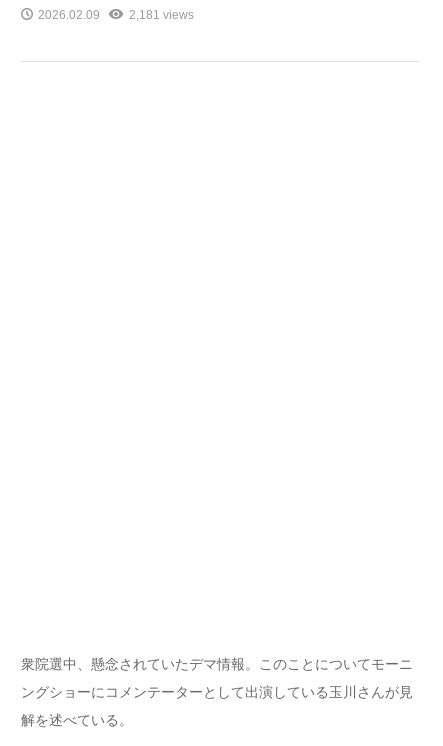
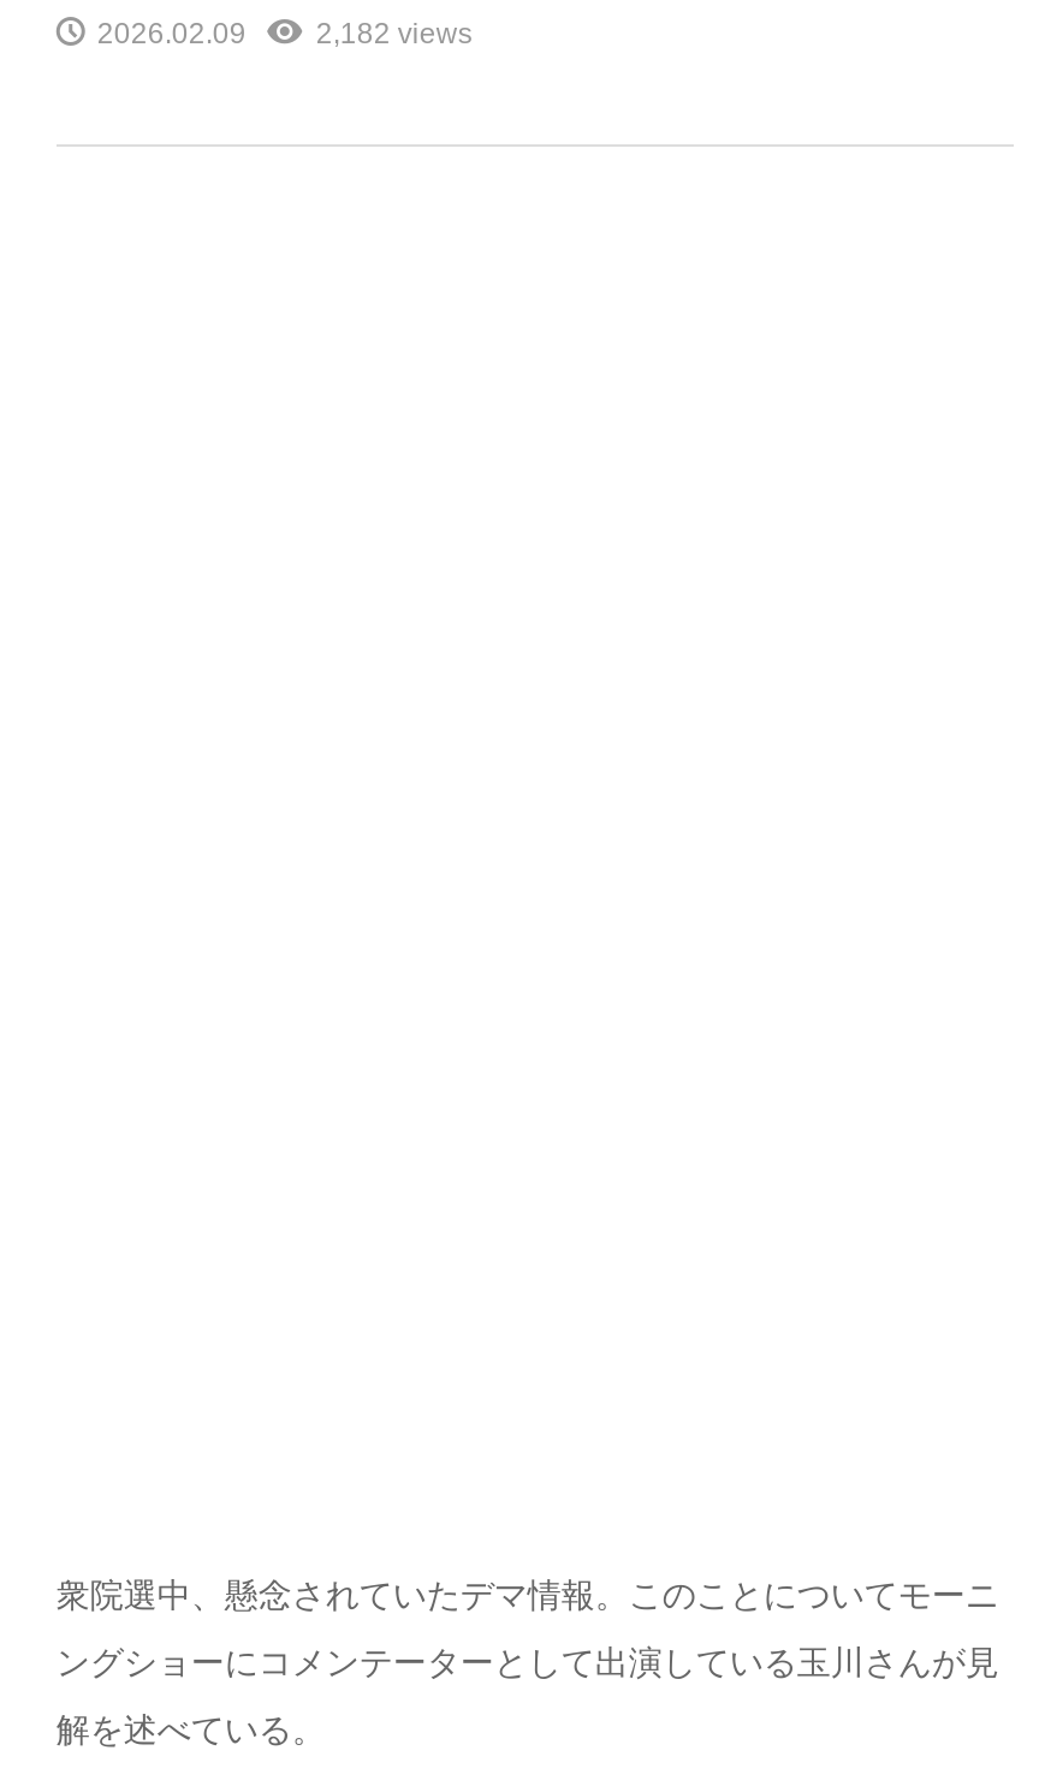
- 2,181 views
+ 2,182 views
